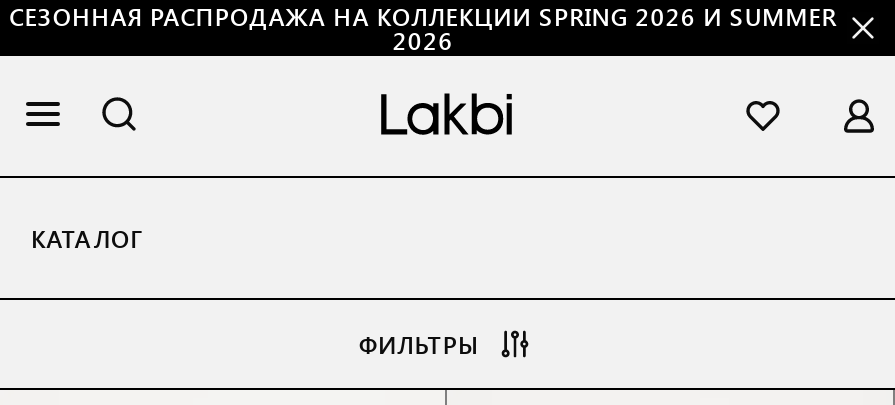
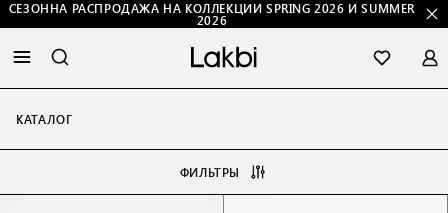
- СЕЗОННАЯ РАСПРОДАЖА НА КОЛЛЕКЦИИ SPRING 2026 И SUMMER
+ СЕЗОННА РАСПРОДАЖА НА КОЛЛЕКЦИИ SPRING 2026 И SUMMER
